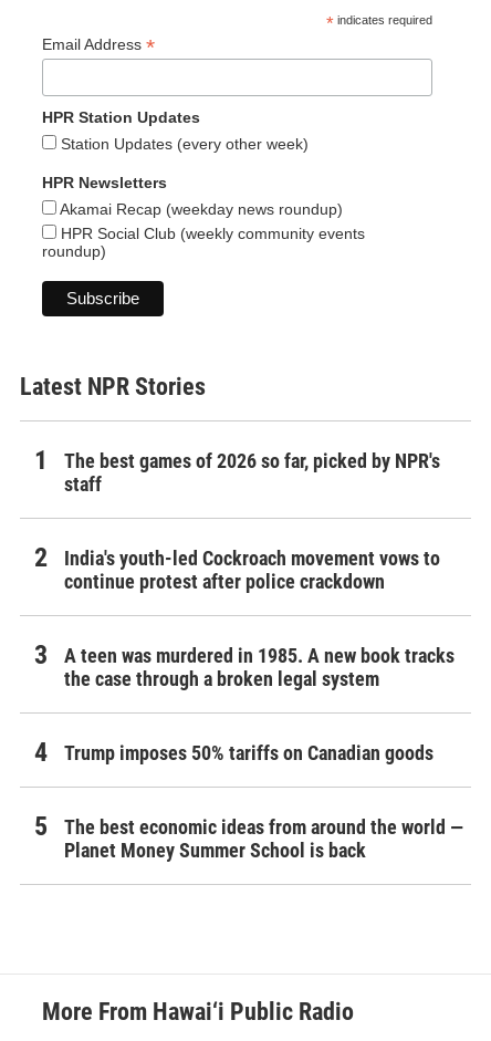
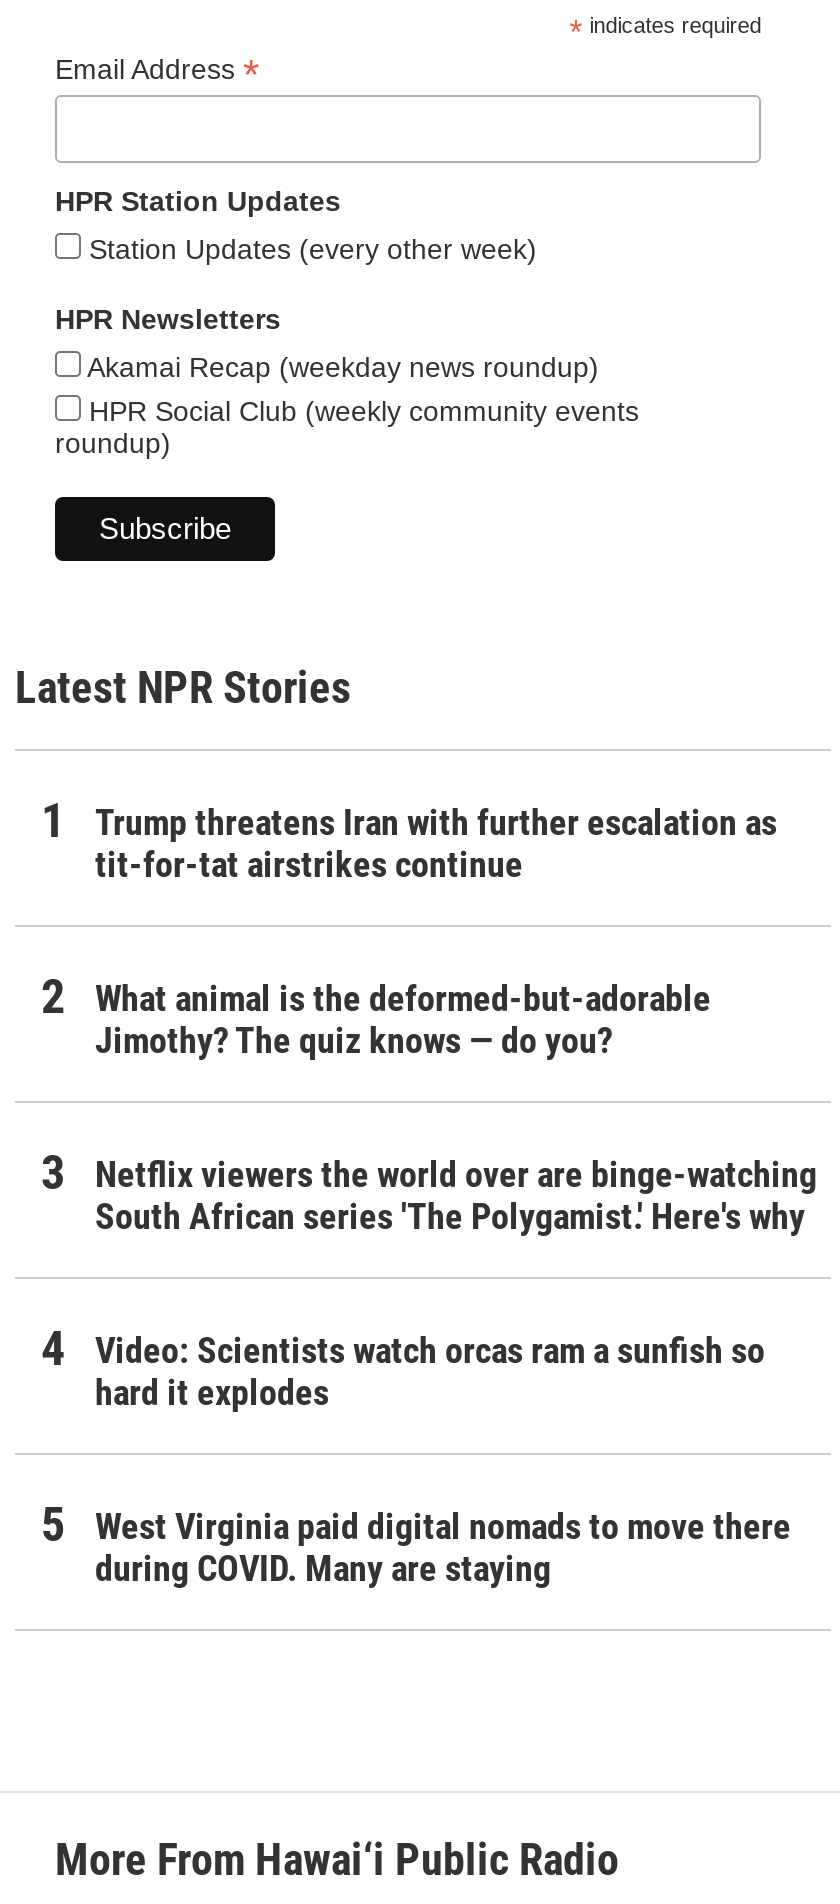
- The best games of 2026 so far, picked by NPR's
- staff
+ Trump threatens Iran with further escalation as
+ tit-for-tat airstrikes continue

- India's youth-led Cockroach movement vows to
- continue protest after police crackdown
+ What animal is the deformed-but-adorable
+ Jimothy? The quiz knows — do you?

- A teen was murdered in 1985. A new book tracks
- the case through a broken legal system
+ Netflix viewers the world over are binge-watching
+ South African series 'The Polygamist.' Here's why

- Trump imposes 50% tariffs on Canadian goods
+ Video: Scientists watch orcas ram a sunfish so
+ hard it explodes

- The best economic ideas from around the world —
- Planet Money Summer School is back
+ West Virginia paid digital nomads to move there
+ during COVID. Many are staying
